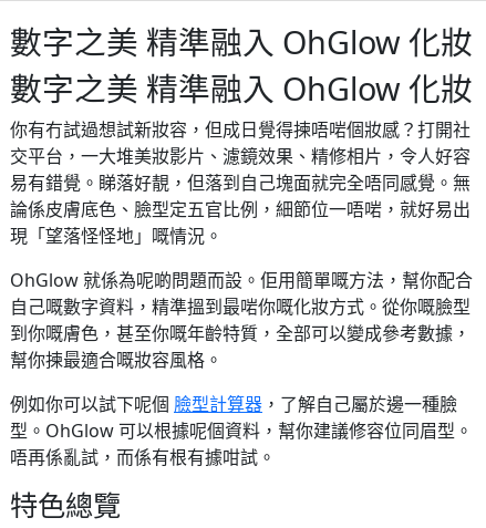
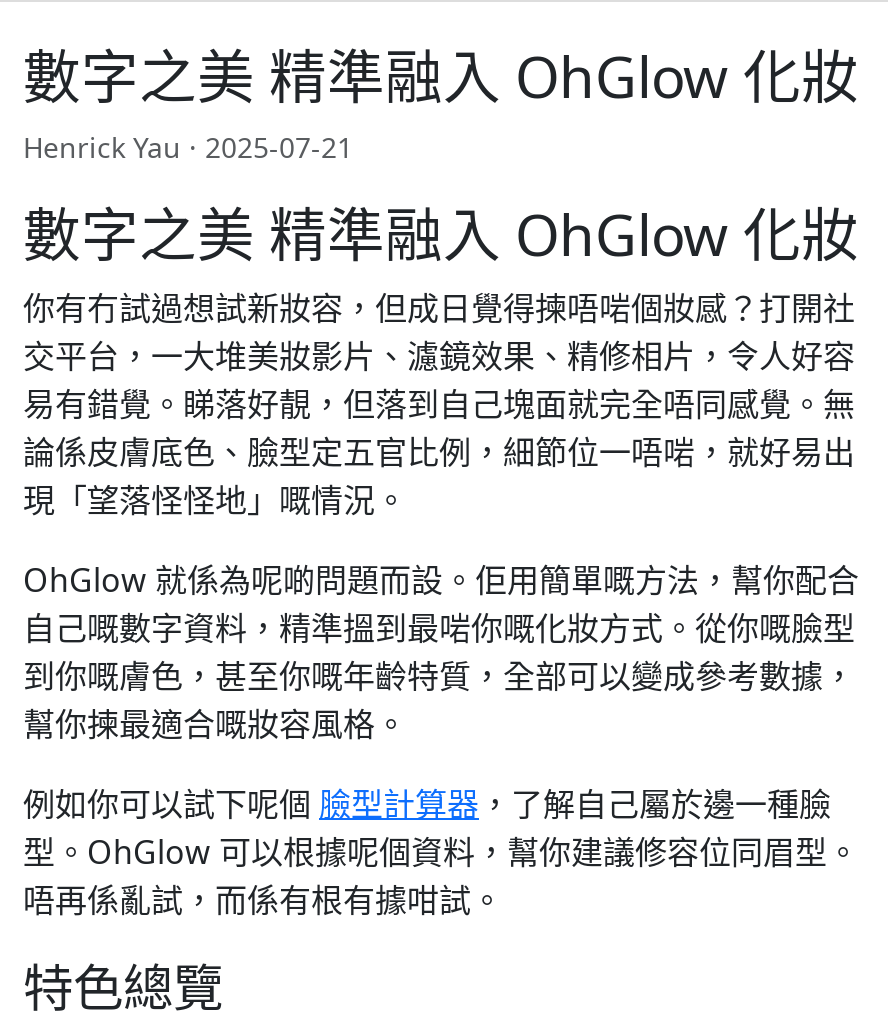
+ Henrick Yau · 2025-07-21
